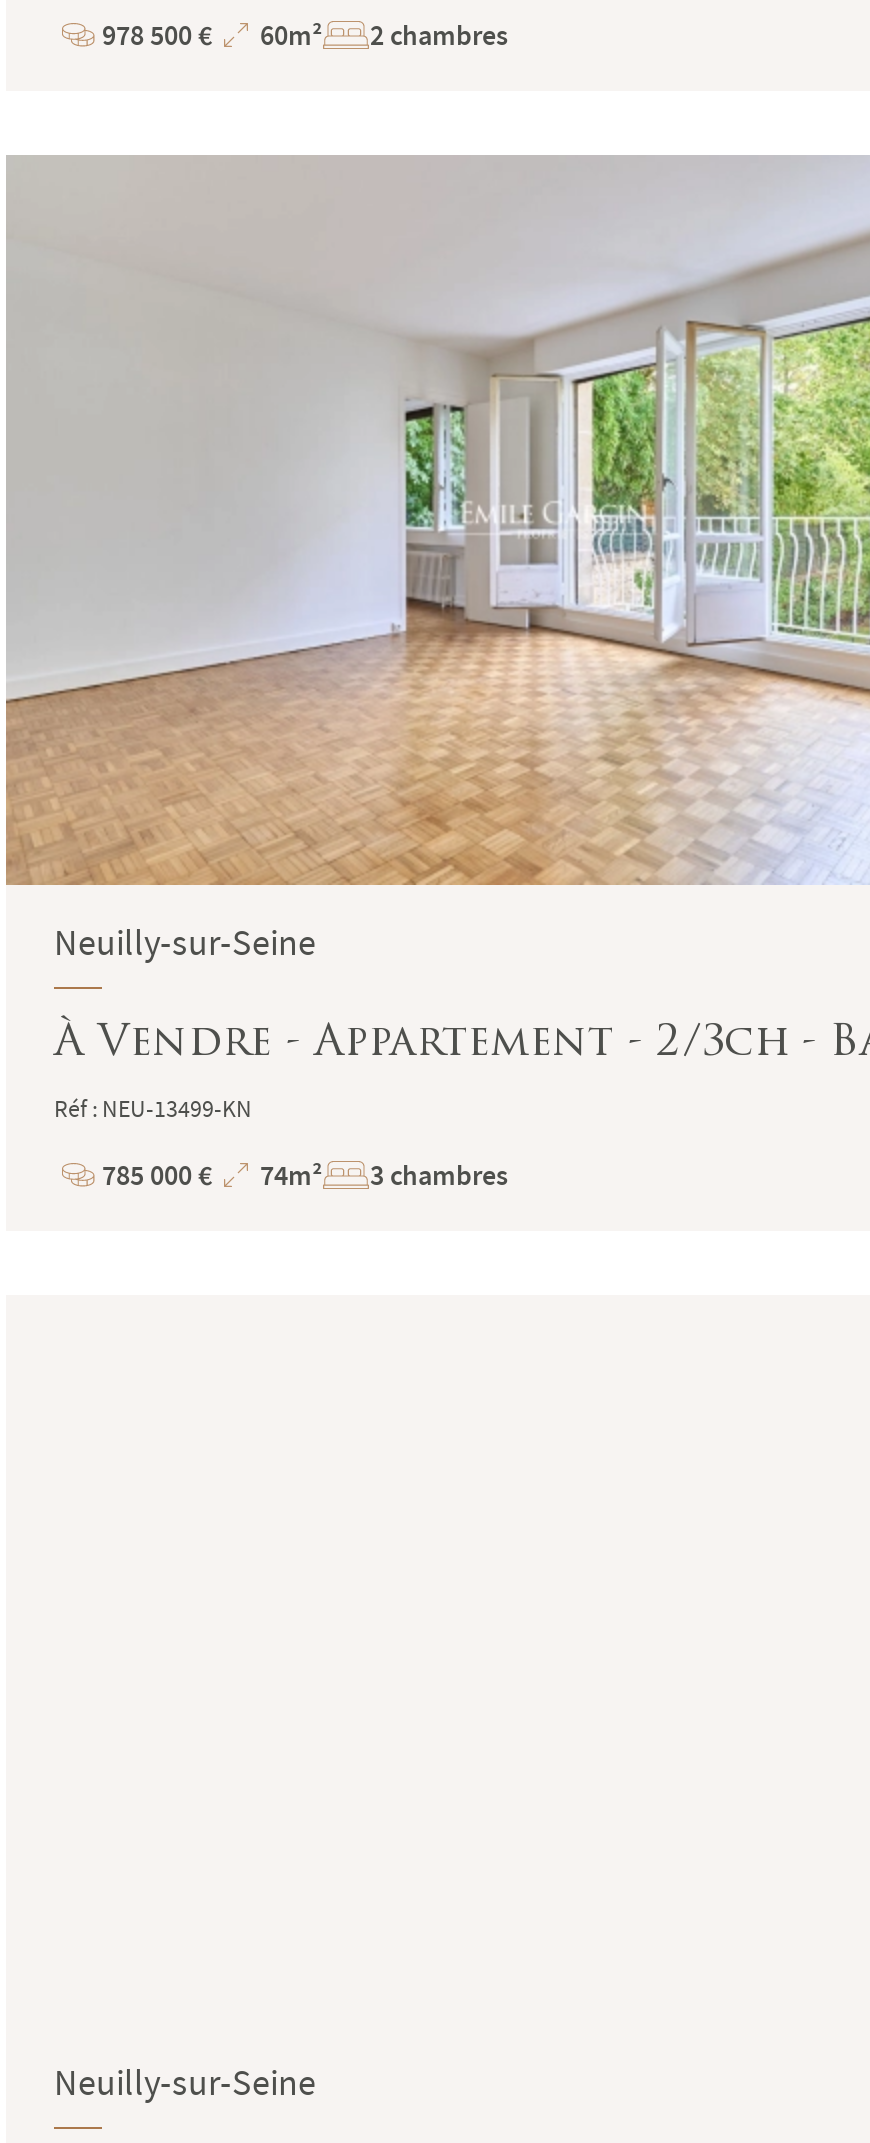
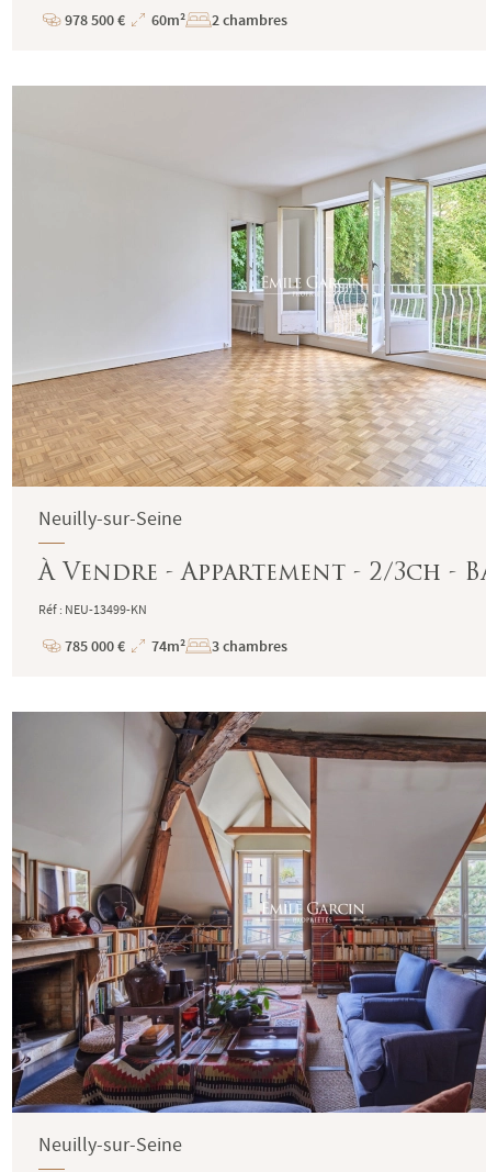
+ [image]
